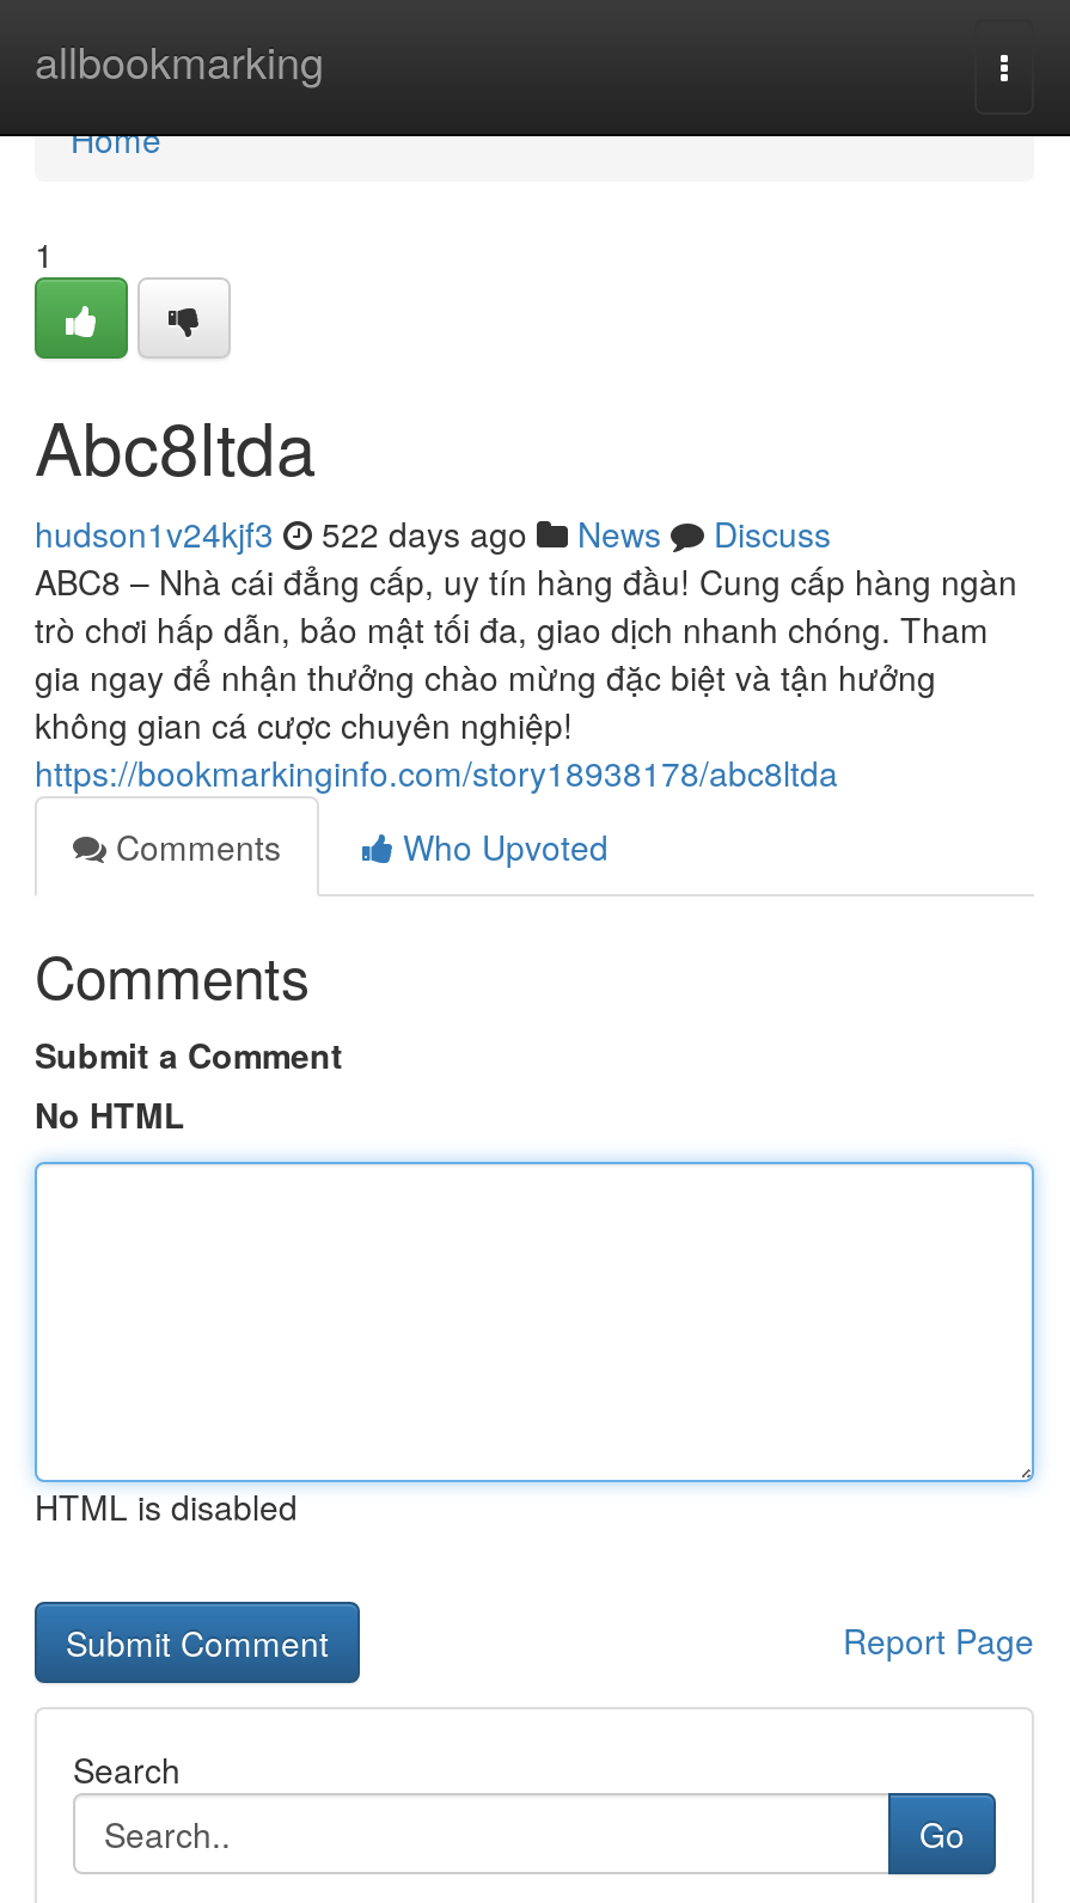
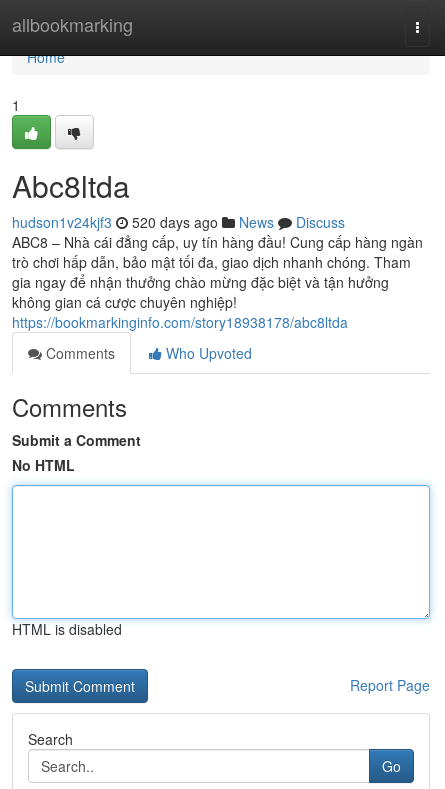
- hudson1v24kjf3 522 days ago News Discuss
+ hudson1v24kjf3 520 days ago News Discuss
